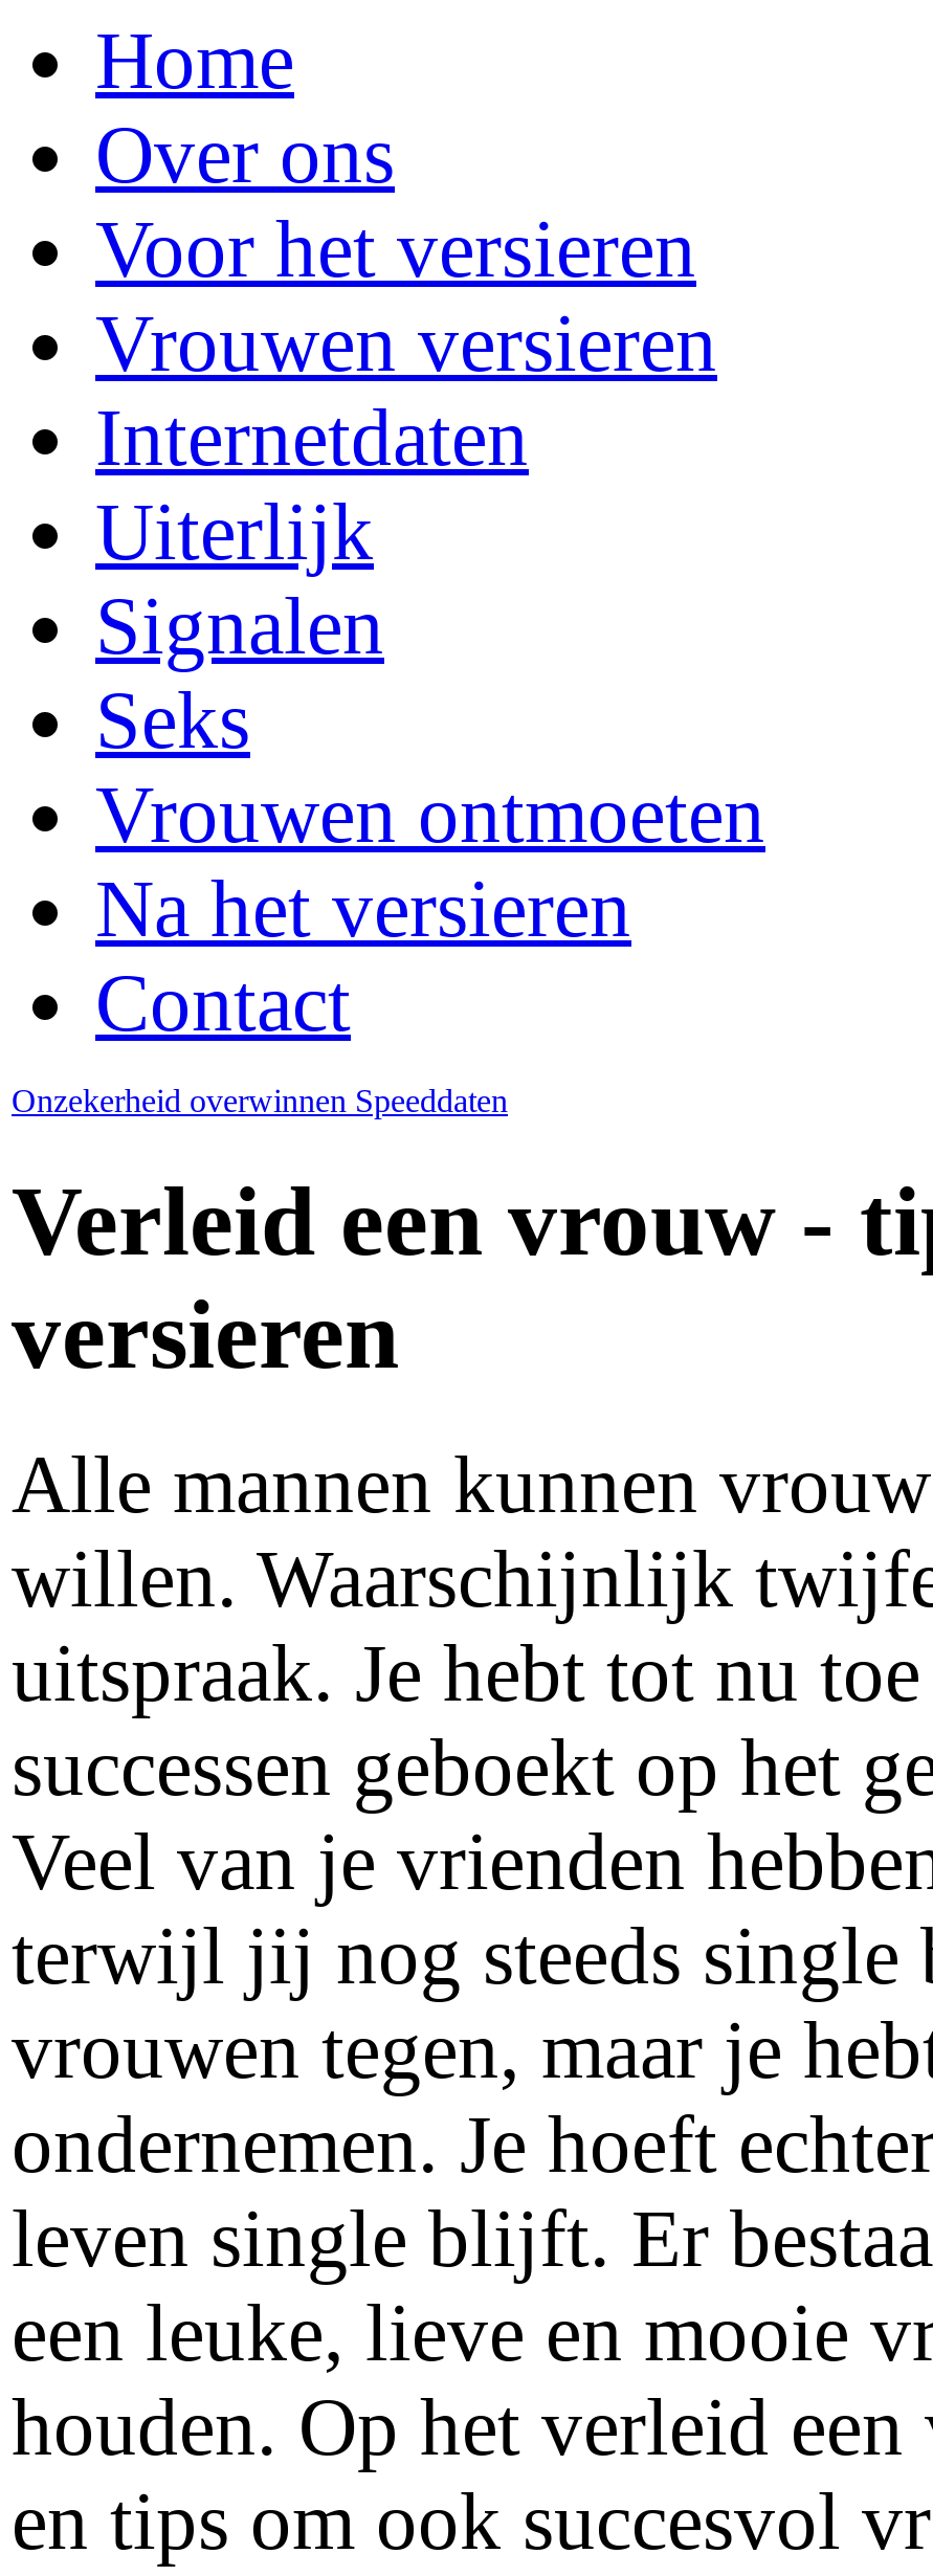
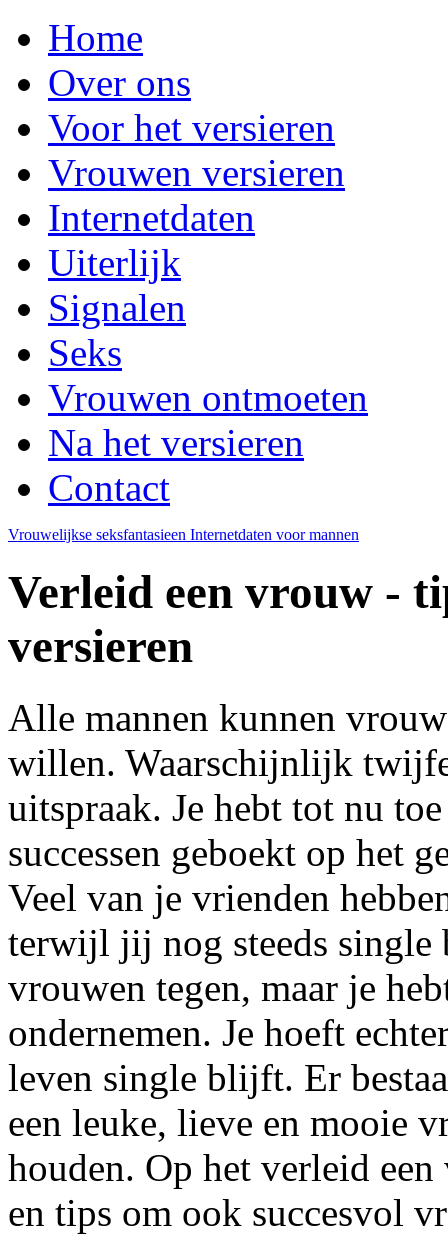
- Onzekerheid overwinnen Speeddaten
+ Vrouwelijkse seksfantasieen Internetdaten voor mannen
